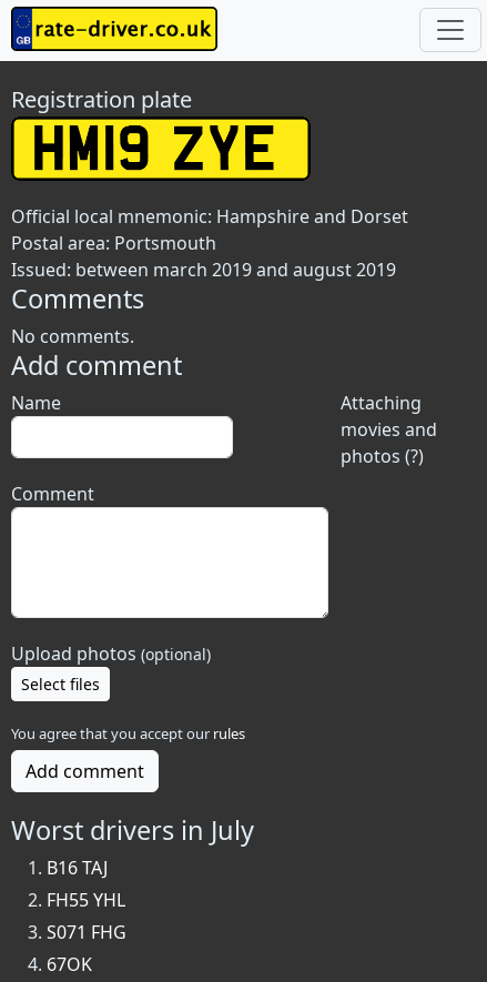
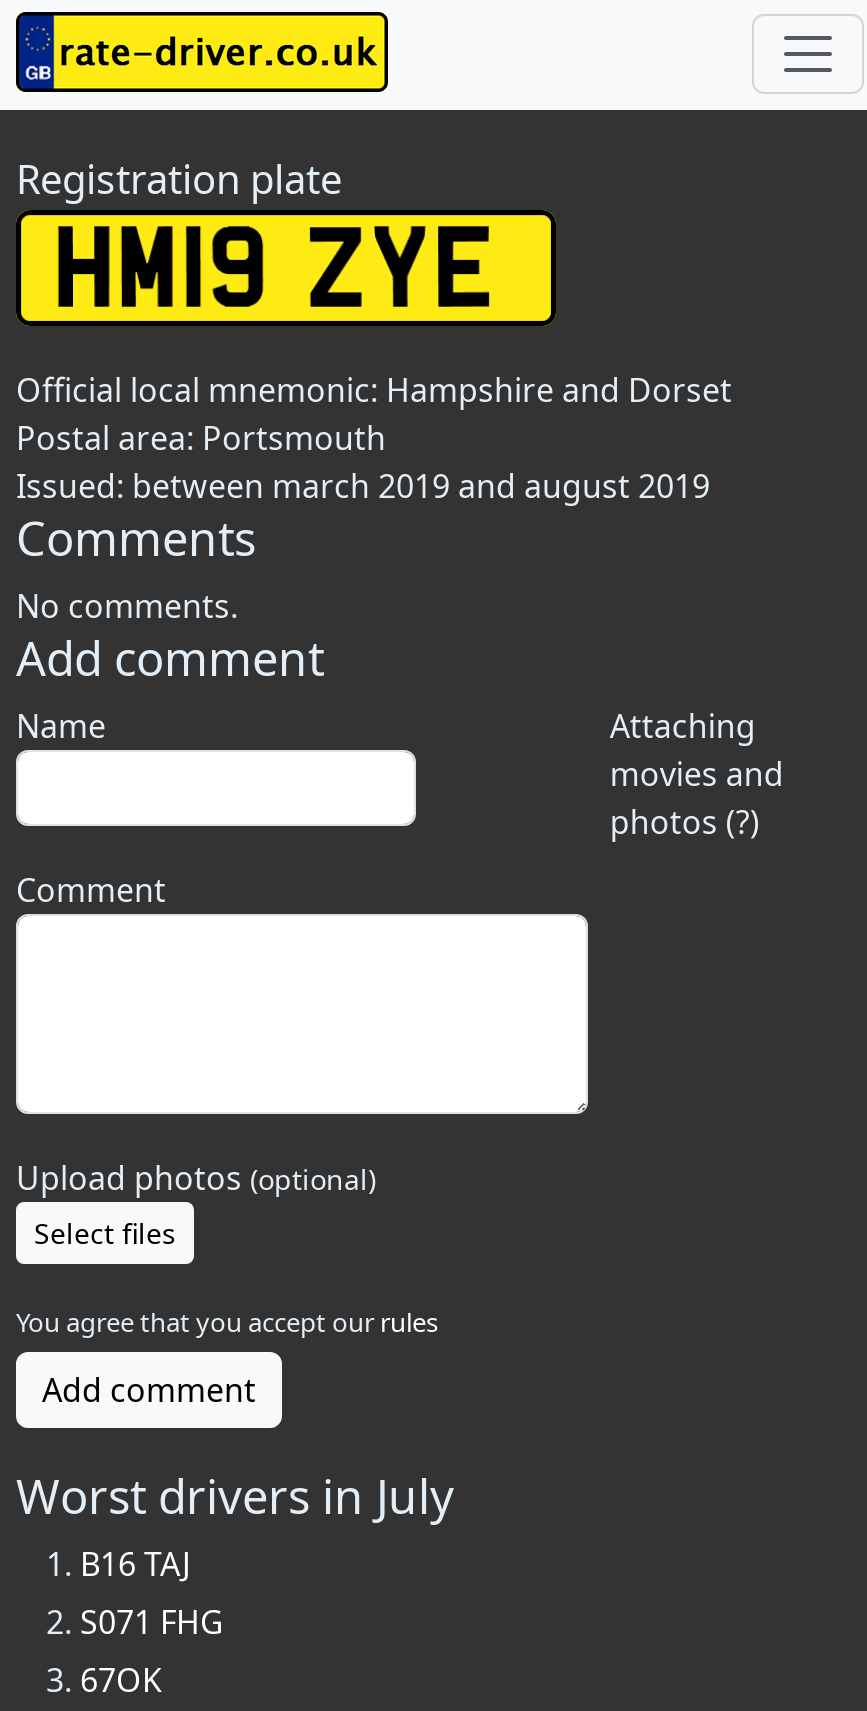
- FH55 YHL
